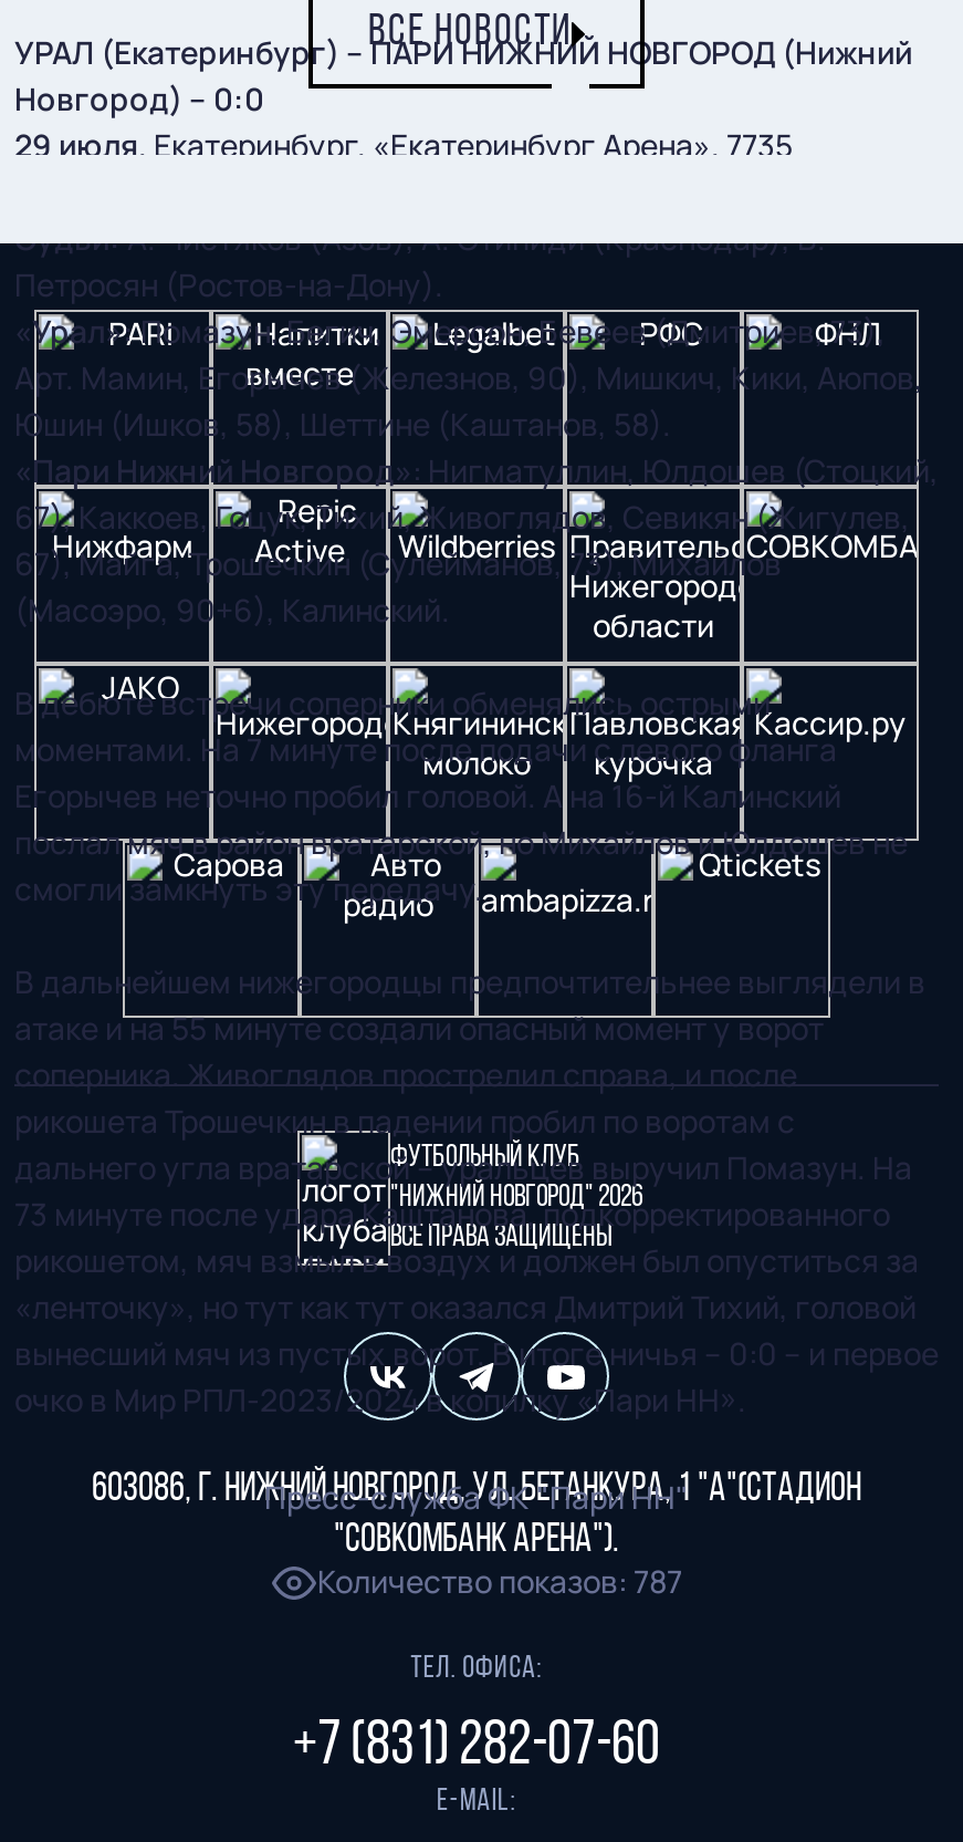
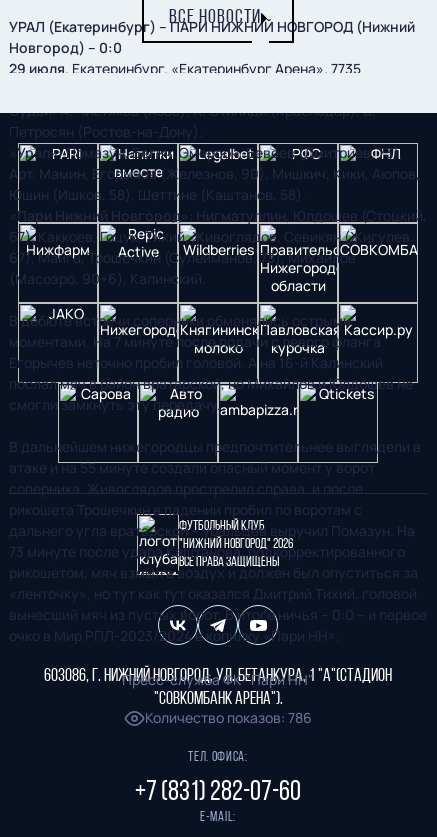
- Количество показов: 787
+ Количество показов: 786
